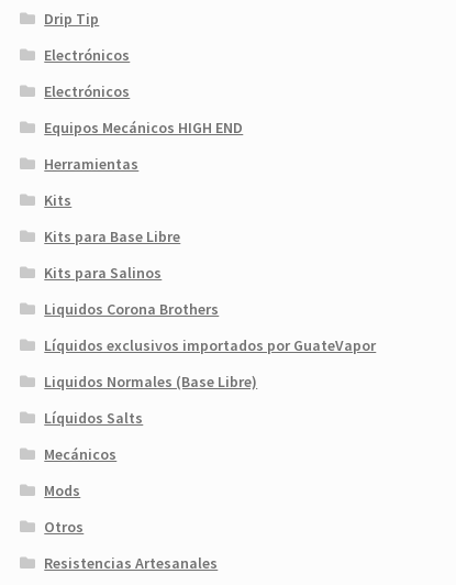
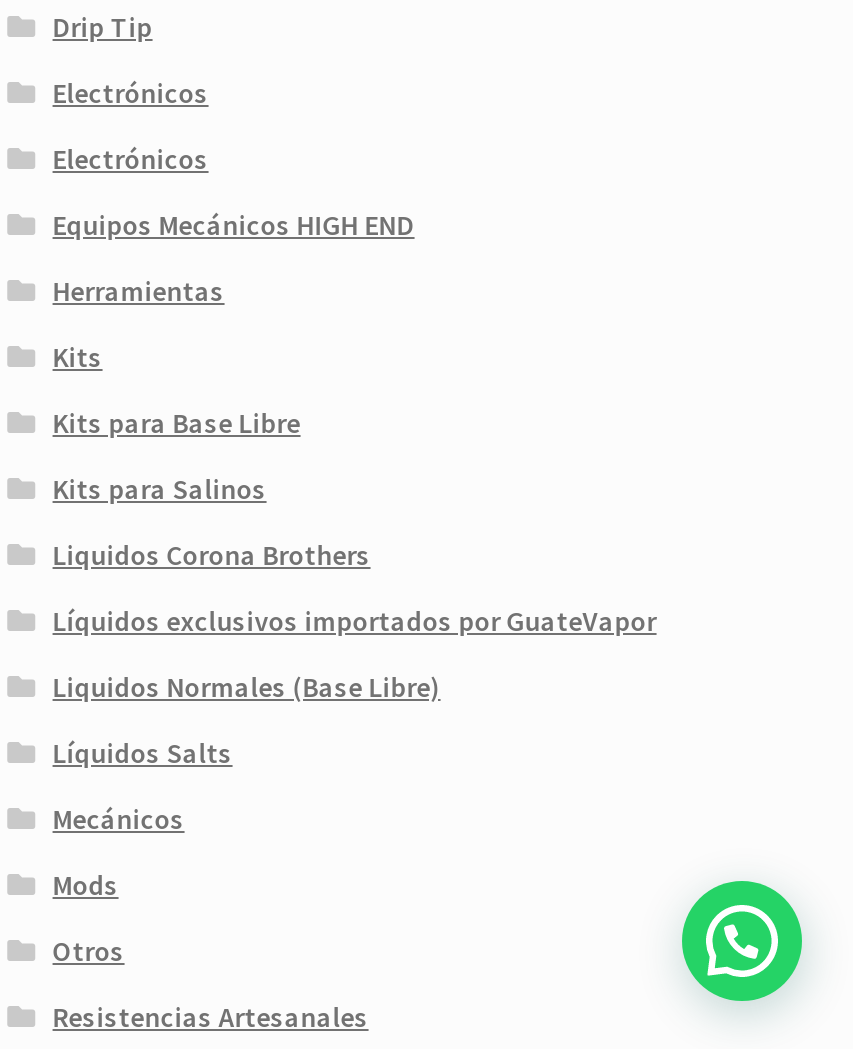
+ [image]
